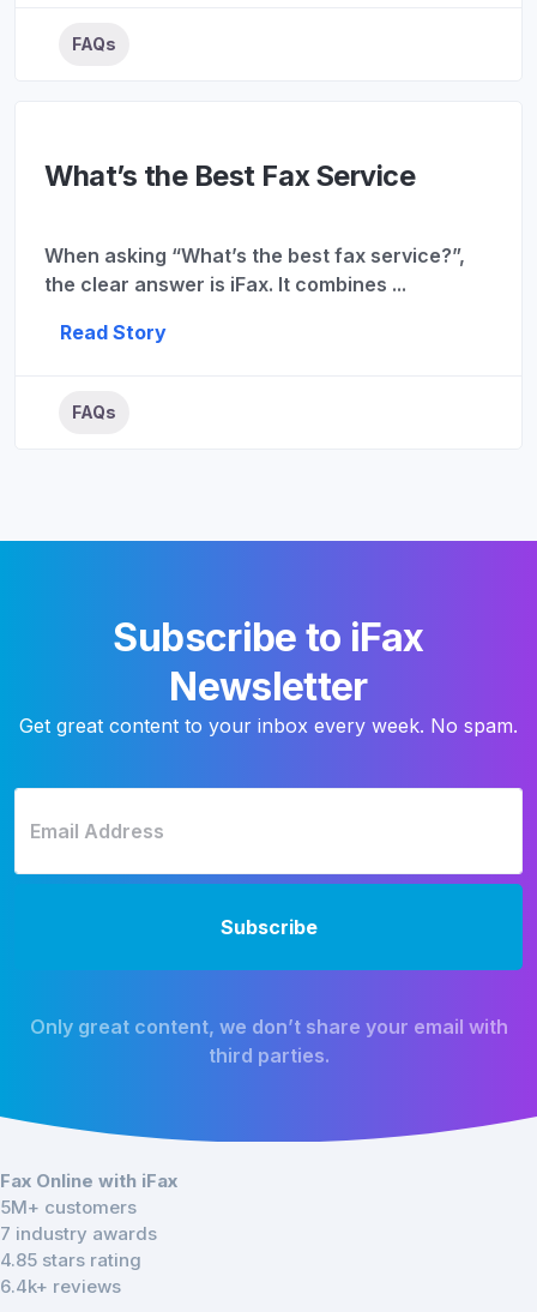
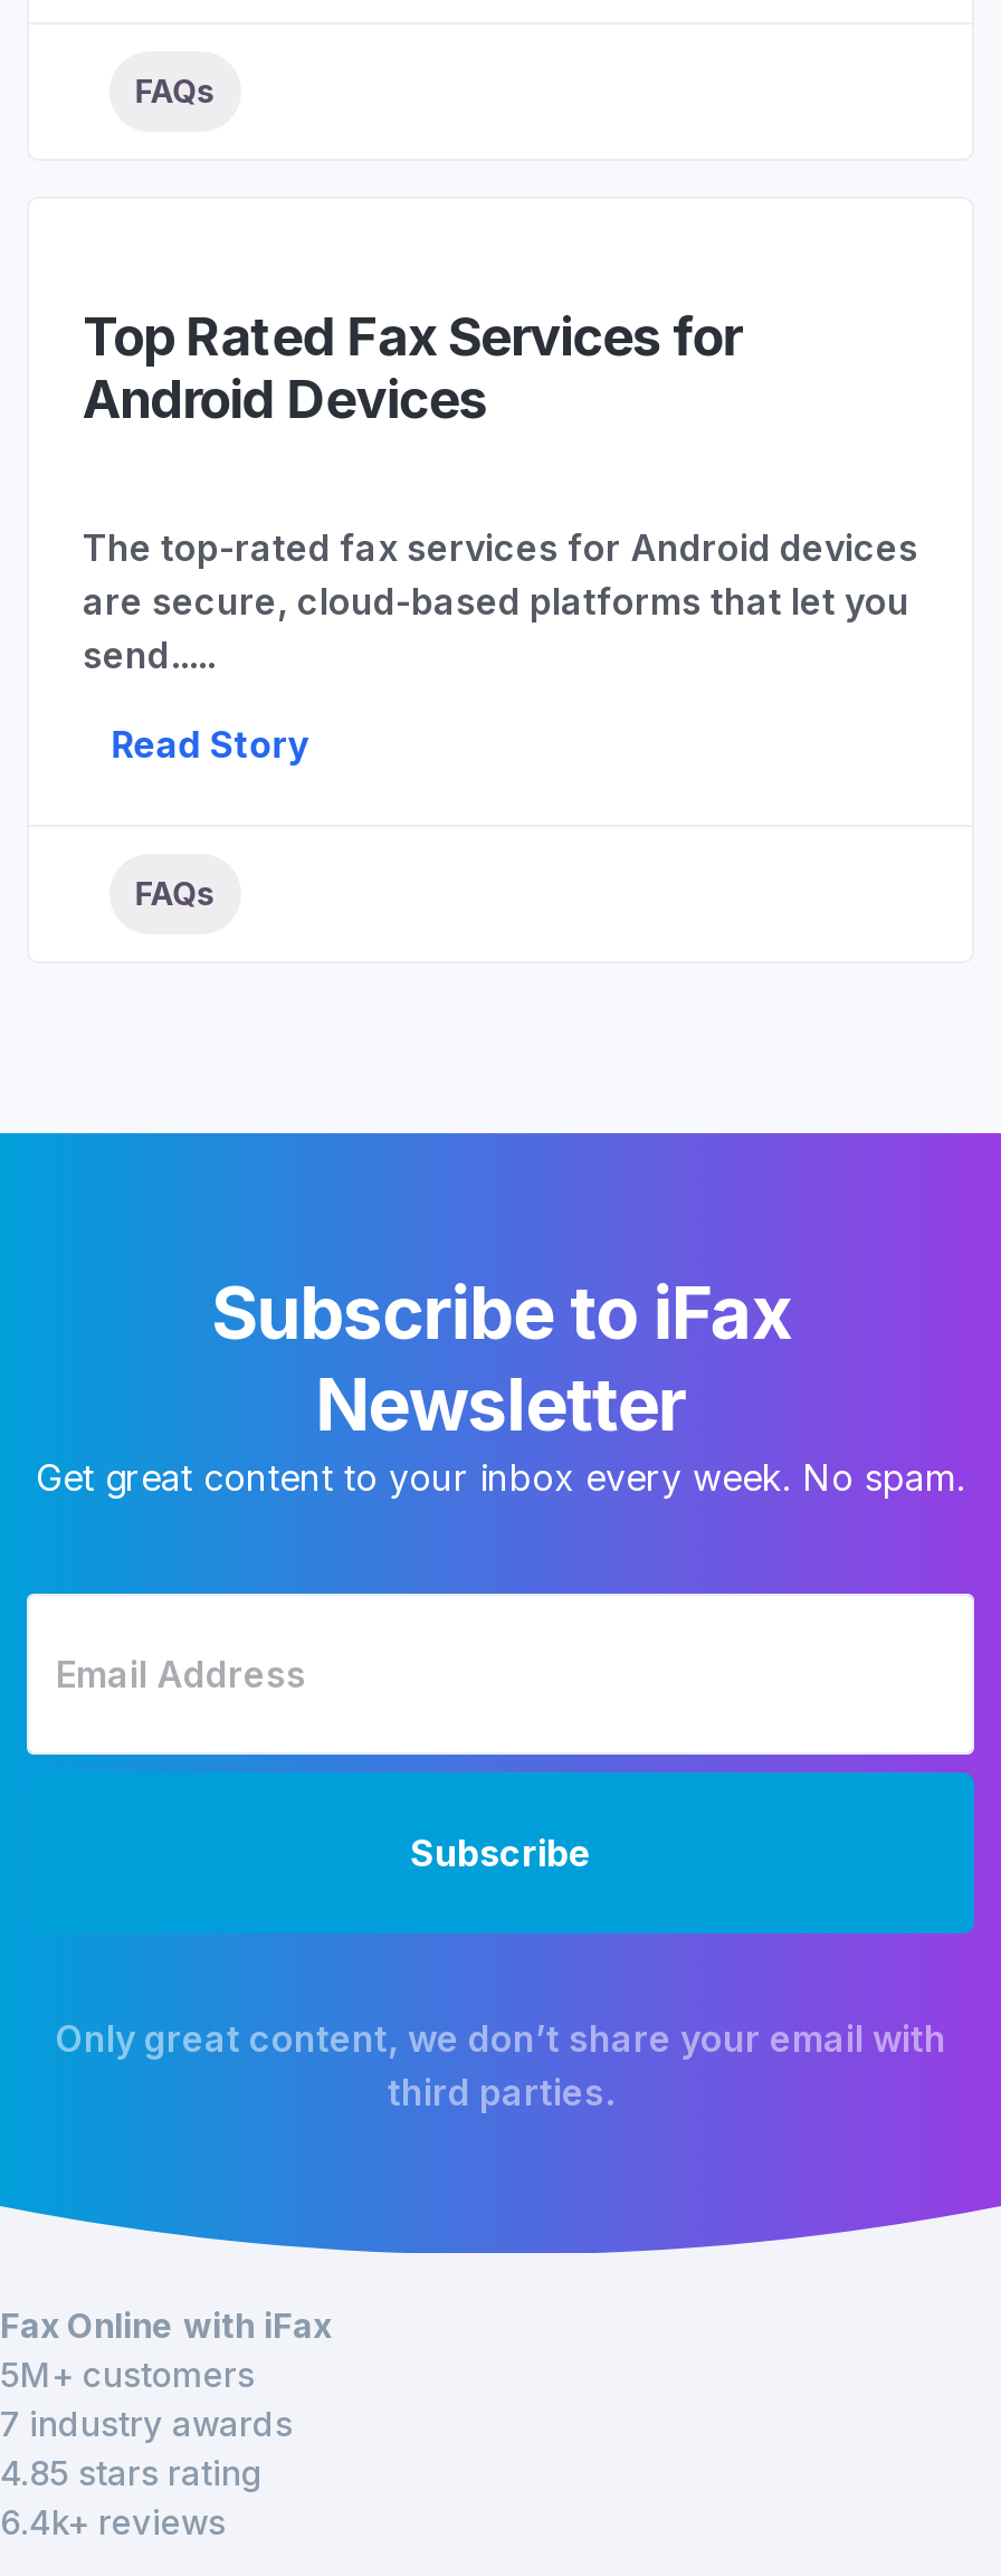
- What’s the Best Fax Service
+ Top Rated Fax Services for
+ Android Devices

- When asking “What’s the best fax service?”,
- the clear answer is iFax. It combines ...
+ The top-rated fax services for Android devices
+ are secure, cloud-based platforms that let you
+ send.....
